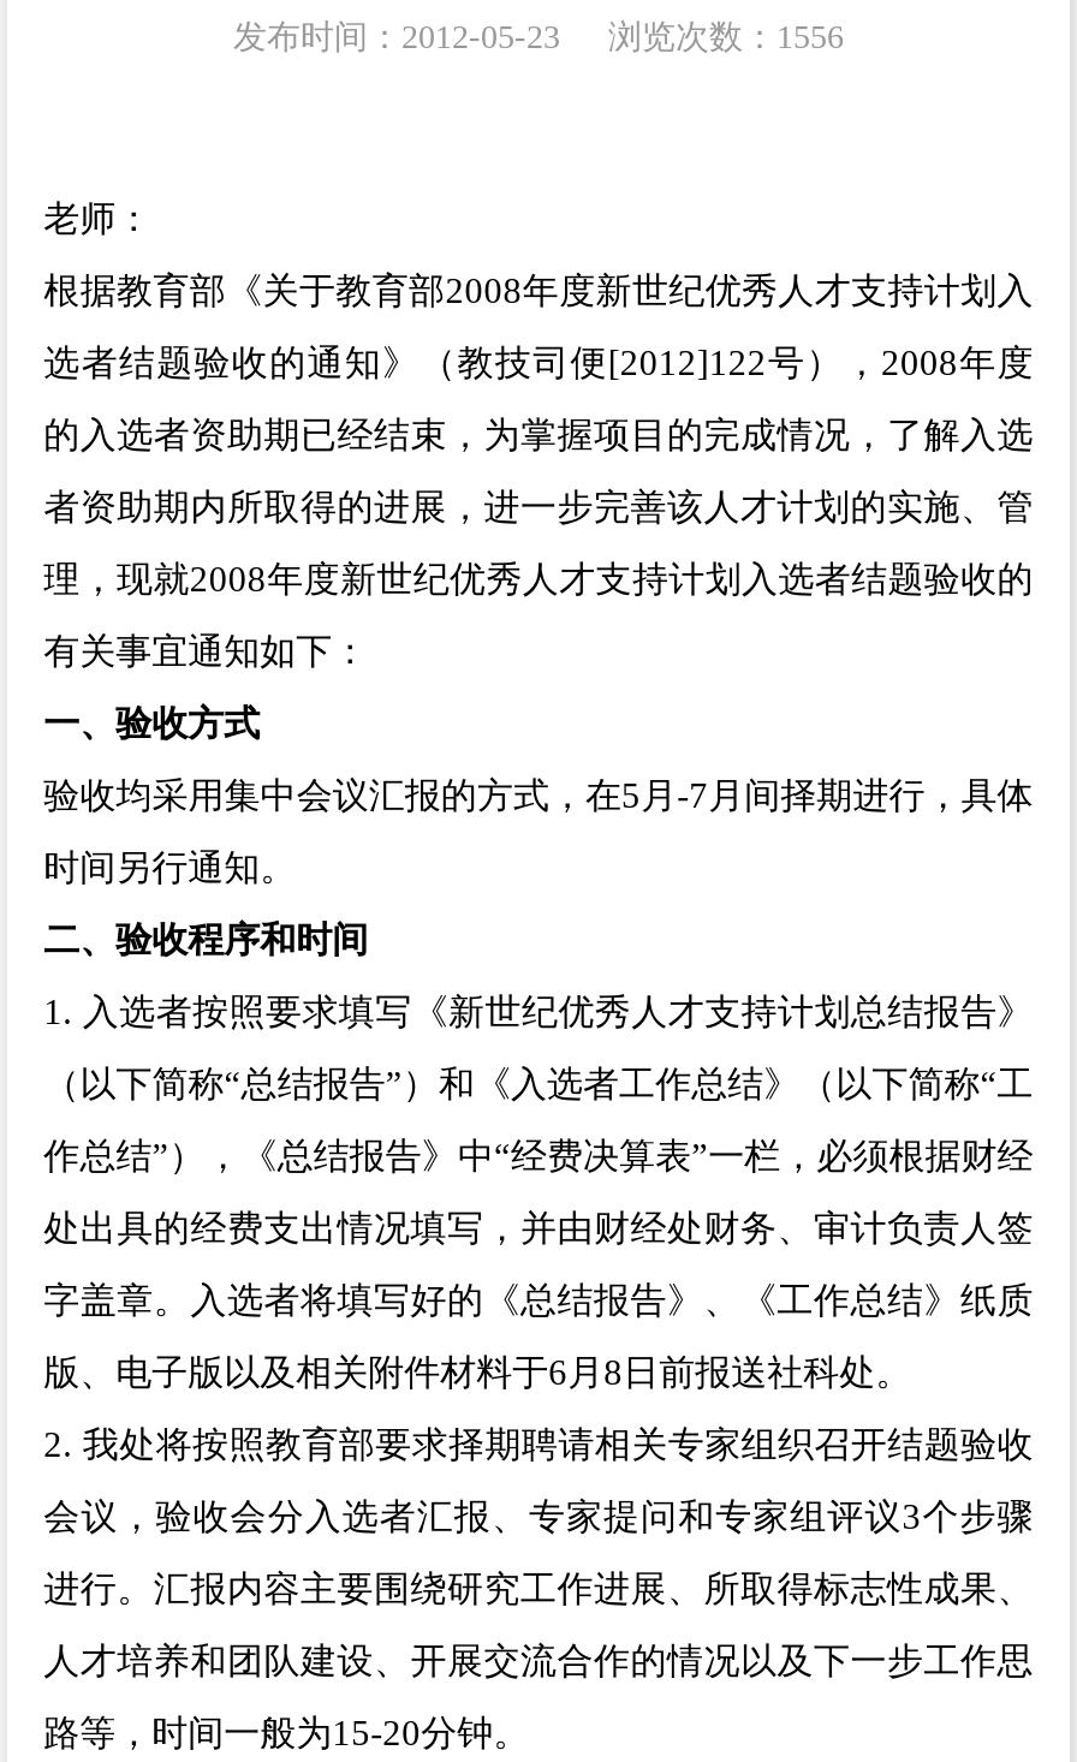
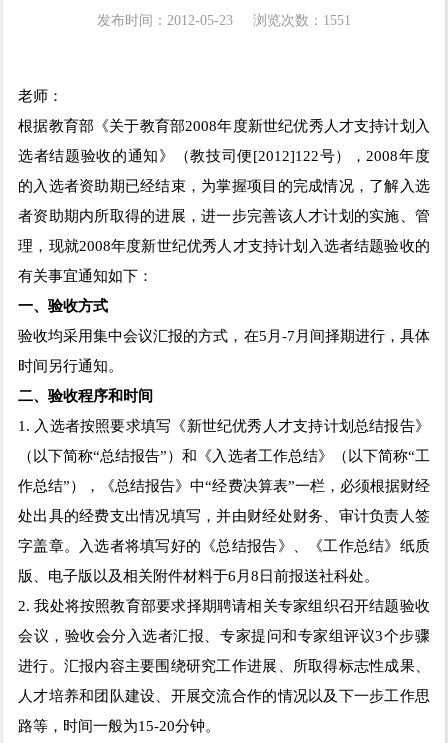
- 发布时间：2012-05-23 浏览次数：1556
+ 发布时间：2012-05-23 浏览次数：1551
